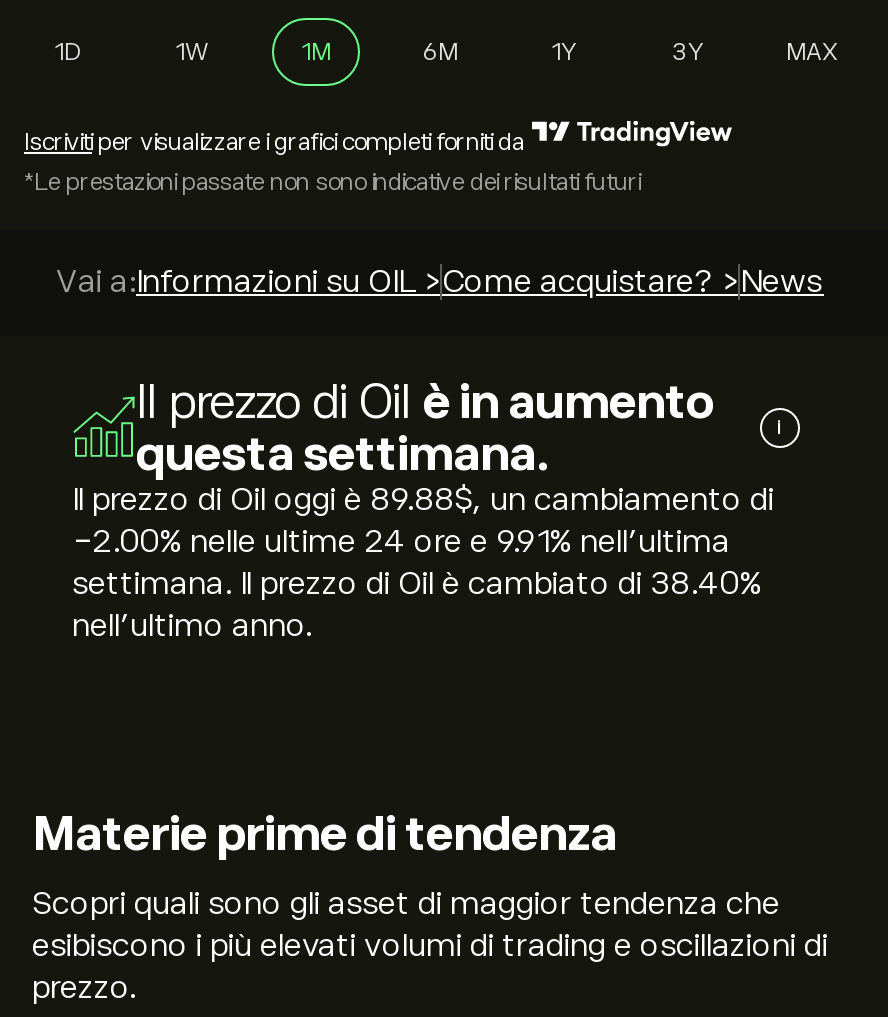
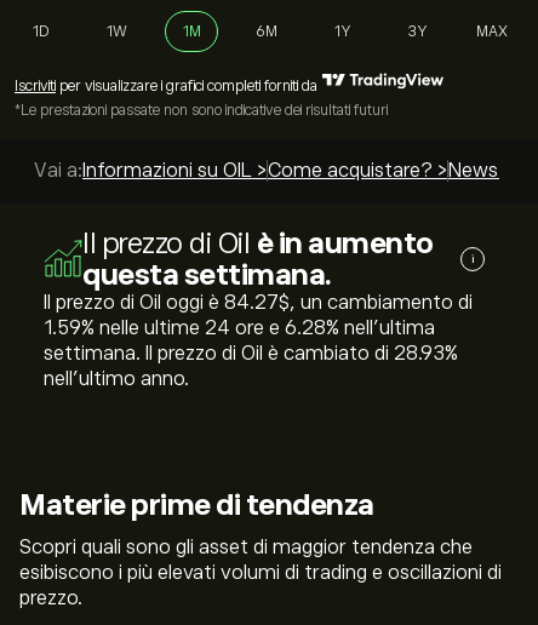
- Il prezzo di Oil oggi è 89.88$, un cambiamento di
+ Il prezzo di Oil oggi è 84.27$, un cambiamento di

- -2.00% nelle ultime 24 ore e 9.91% nell'ultima
+ 1.59% nelle ultime 24 ore e 6.28% nell'ultima

- settimana. Il prezzo di Oil è cambiato di 38.40%
+ settimana. Il prezzo di Oil è cambiato di 28.93%
